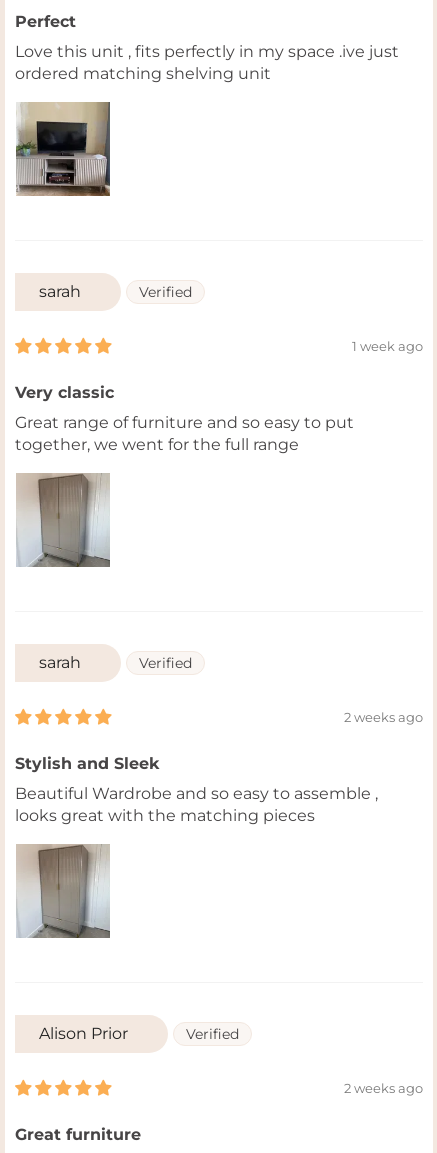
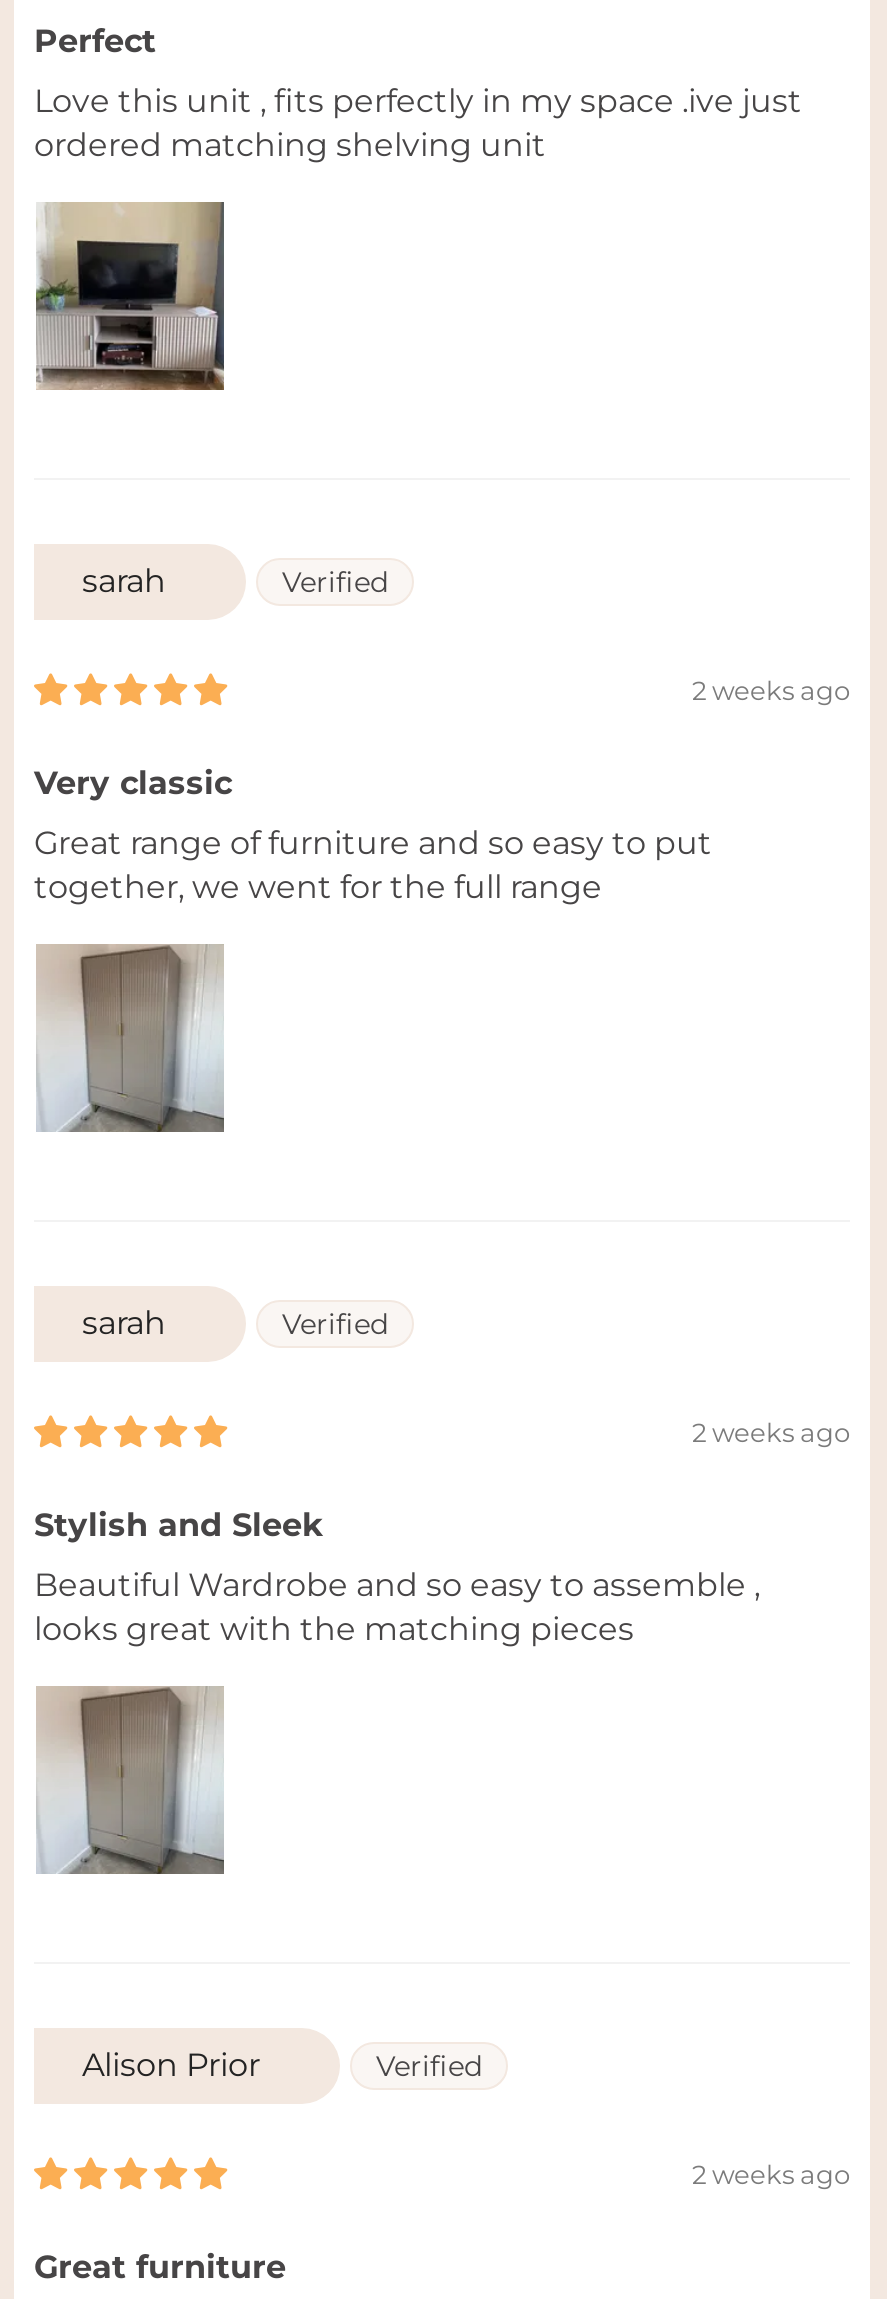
- 1 week ago
+ 2 weeks ago
